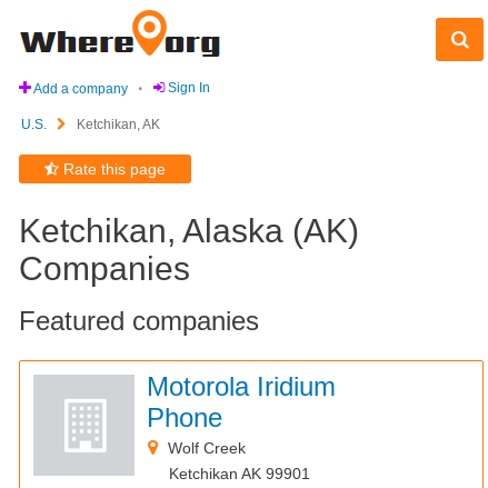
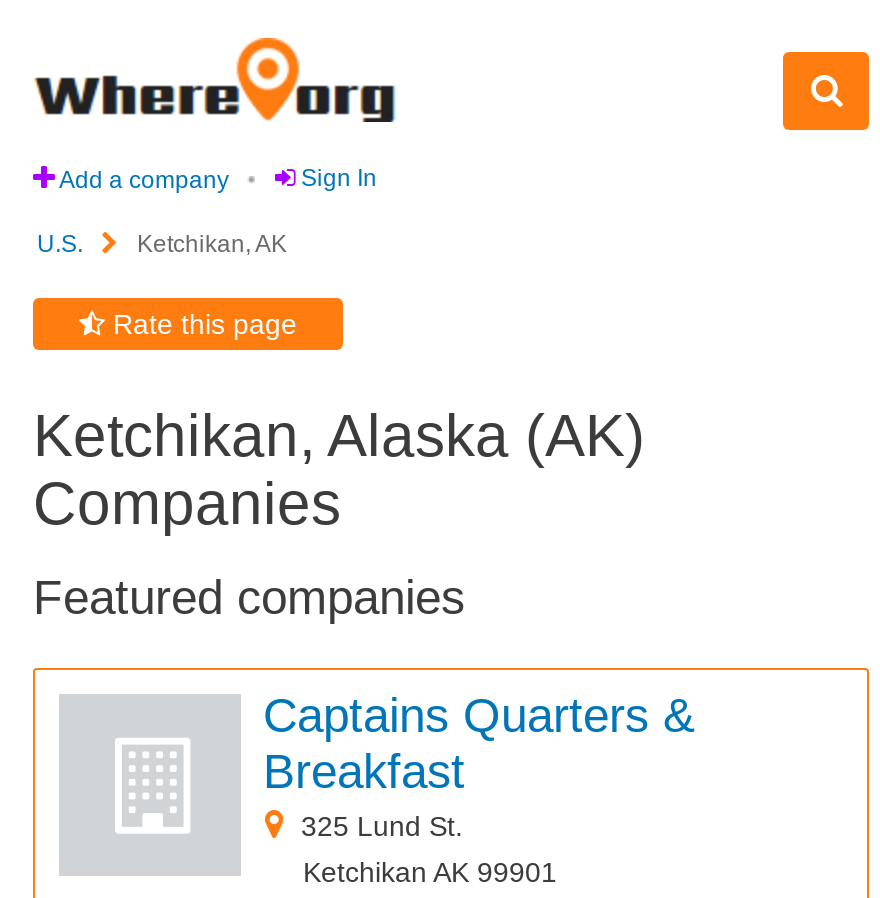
- Motorola Iridium
- Phone
- Wolf Creek
+ Captains Quarters &
+ Breakfast
+ 325 Lund St.
